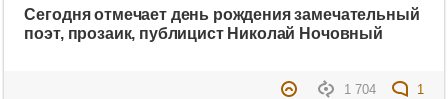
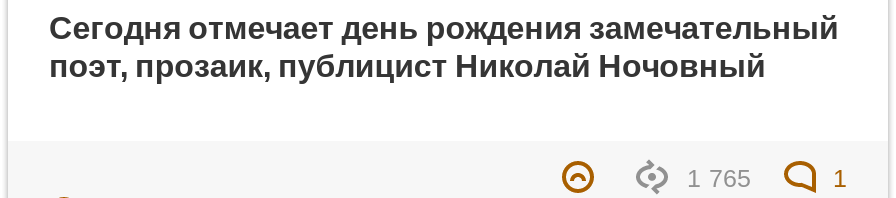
- 1 704
+ 1 765
